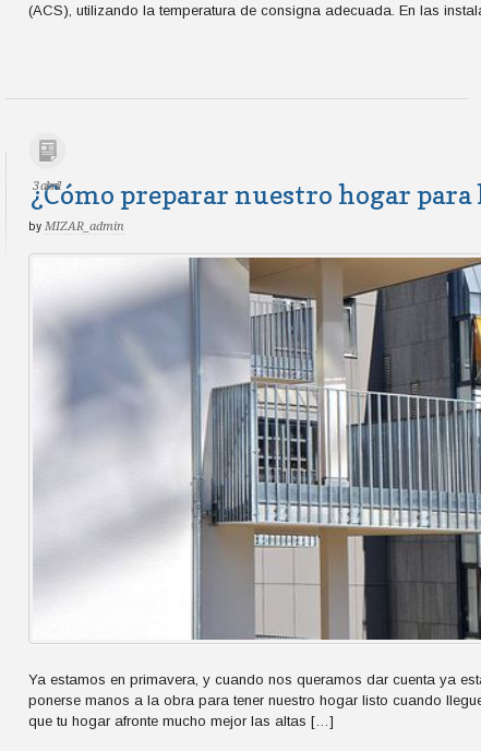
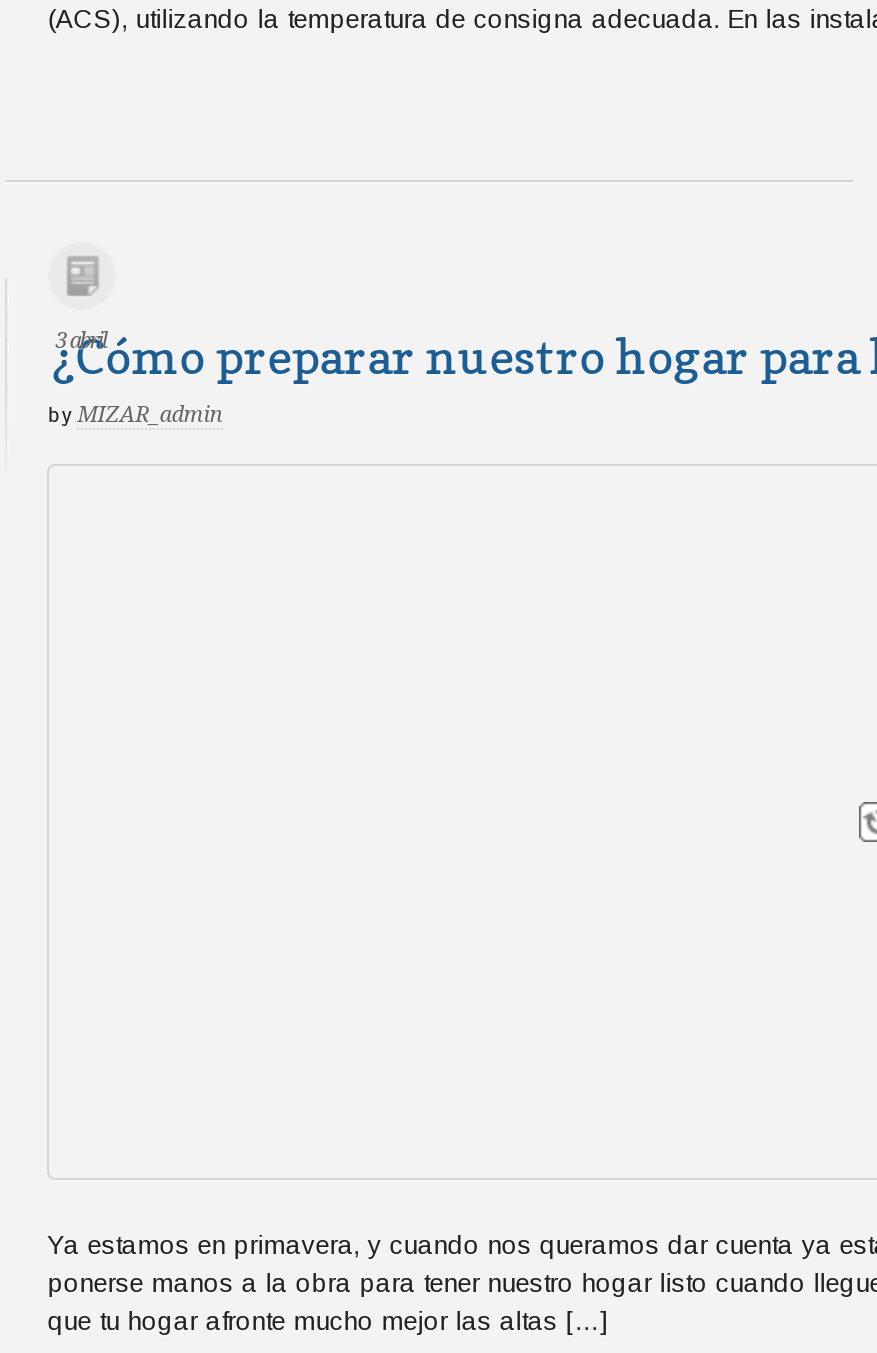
- [image]
